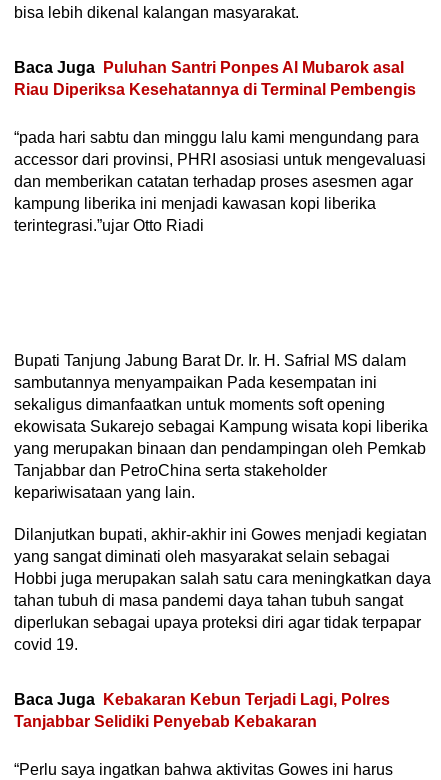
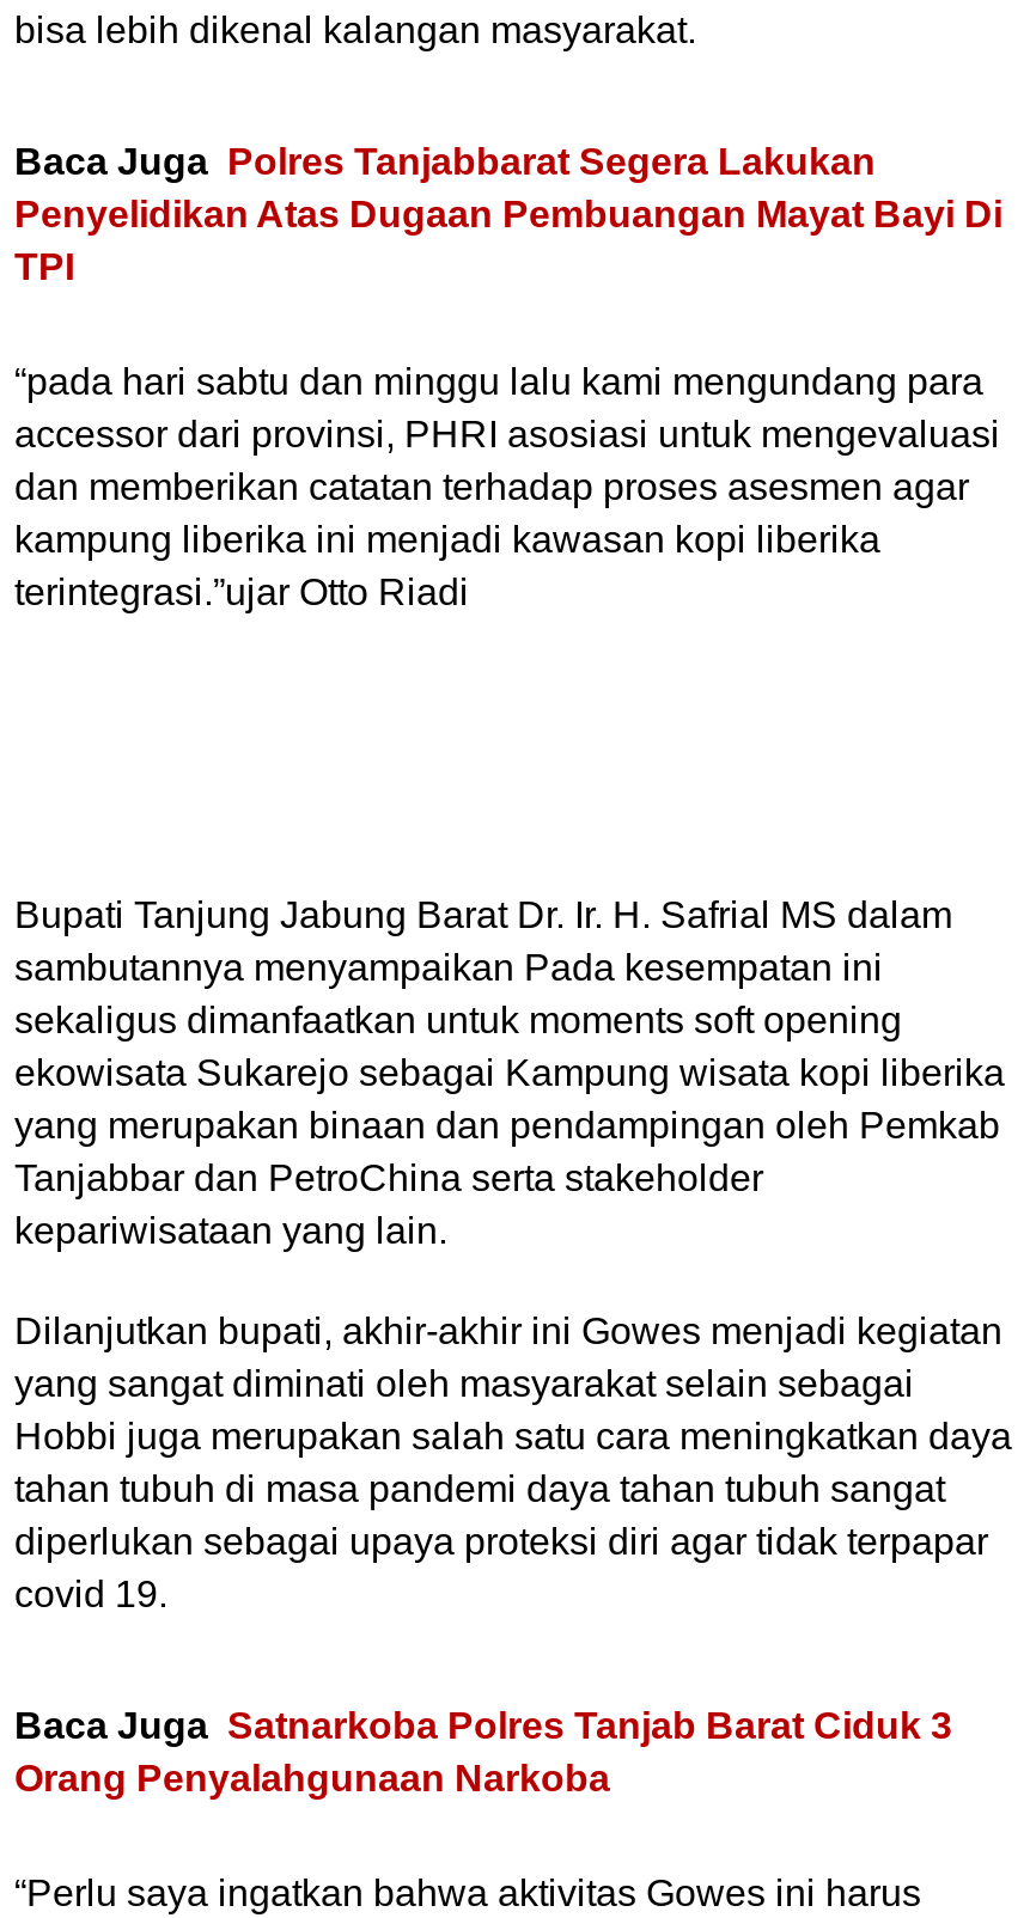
- Baca Juga Puluhan Santri Ponpes Al Mubarok asal
- Riau Diperiksa Kesehatannya di Terminal Pembengis
+ Baca Juga Polres Tanjabbarat Segera Lakukan
+ Penyelidikan Atas Dugaan Pembuangan Mayat Bayi Di
+ TPI

- Baca Juga Kebakaran Kebun Terjadi Lagi, Polres
- Tanjabbar Selidiki Penyebab Kebakaran
+ Baca Juga Satnarkoba Polres Tanjab Barat Ciduk 3
+ Orang Penyalahgunaan Narkoba
